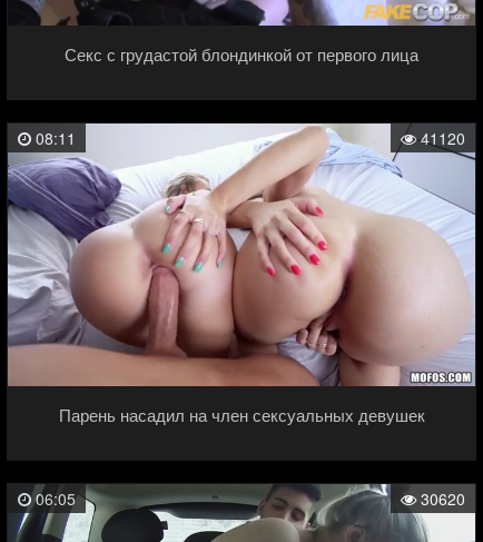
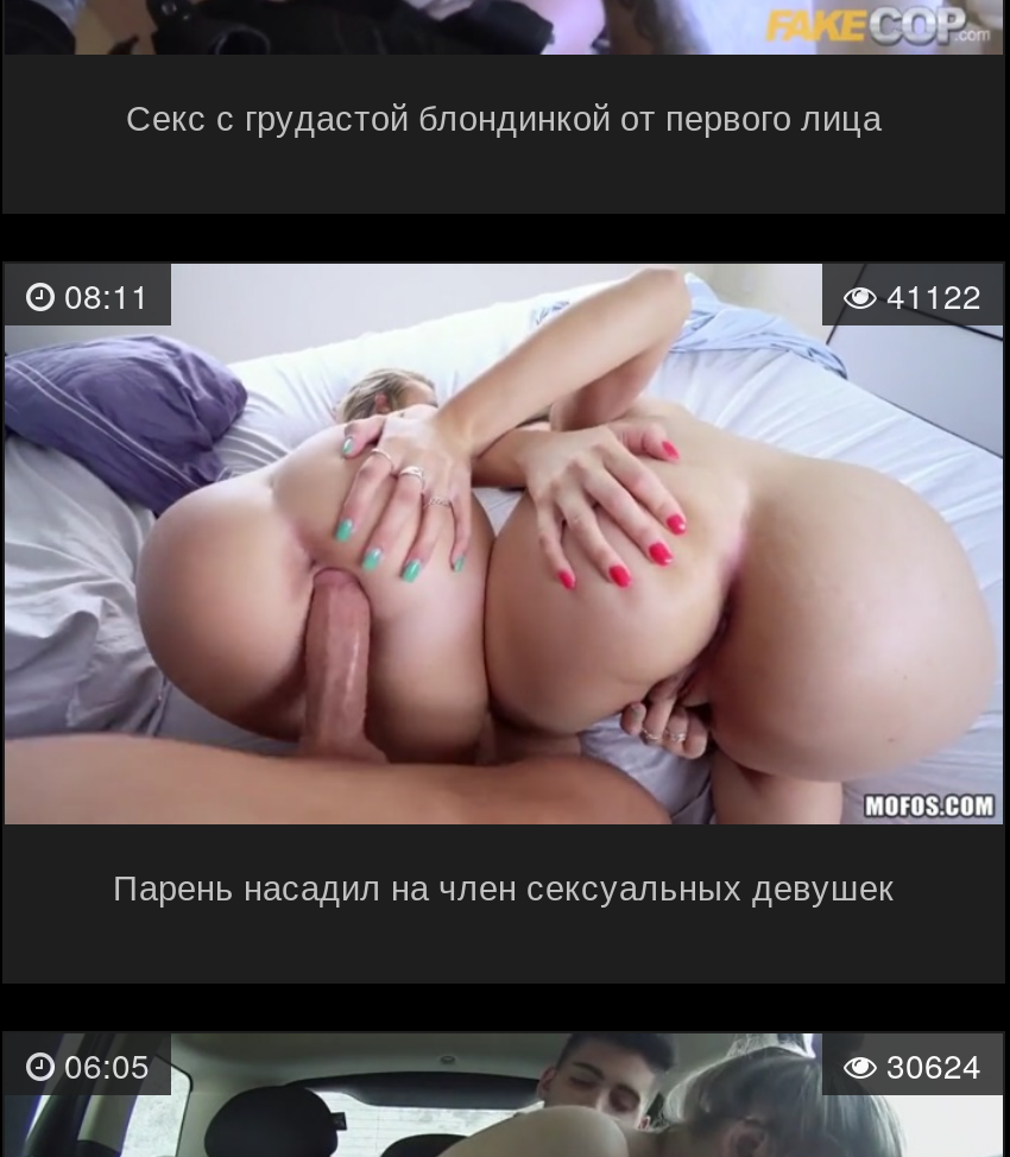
- 41120
+ 41122

- 30620
+ 30624
